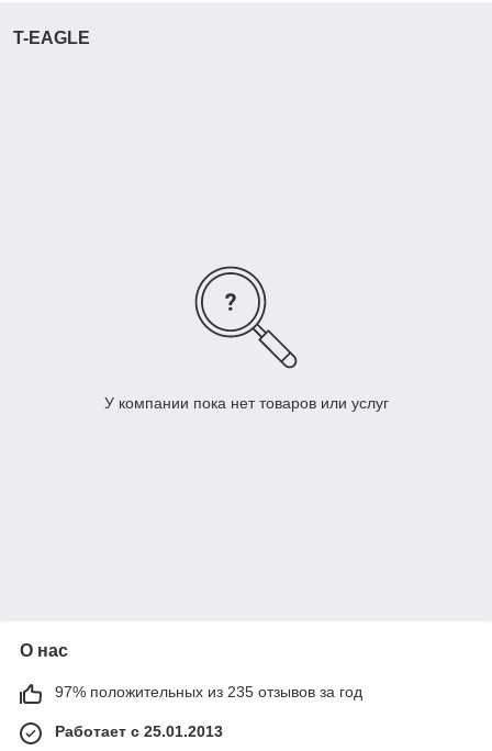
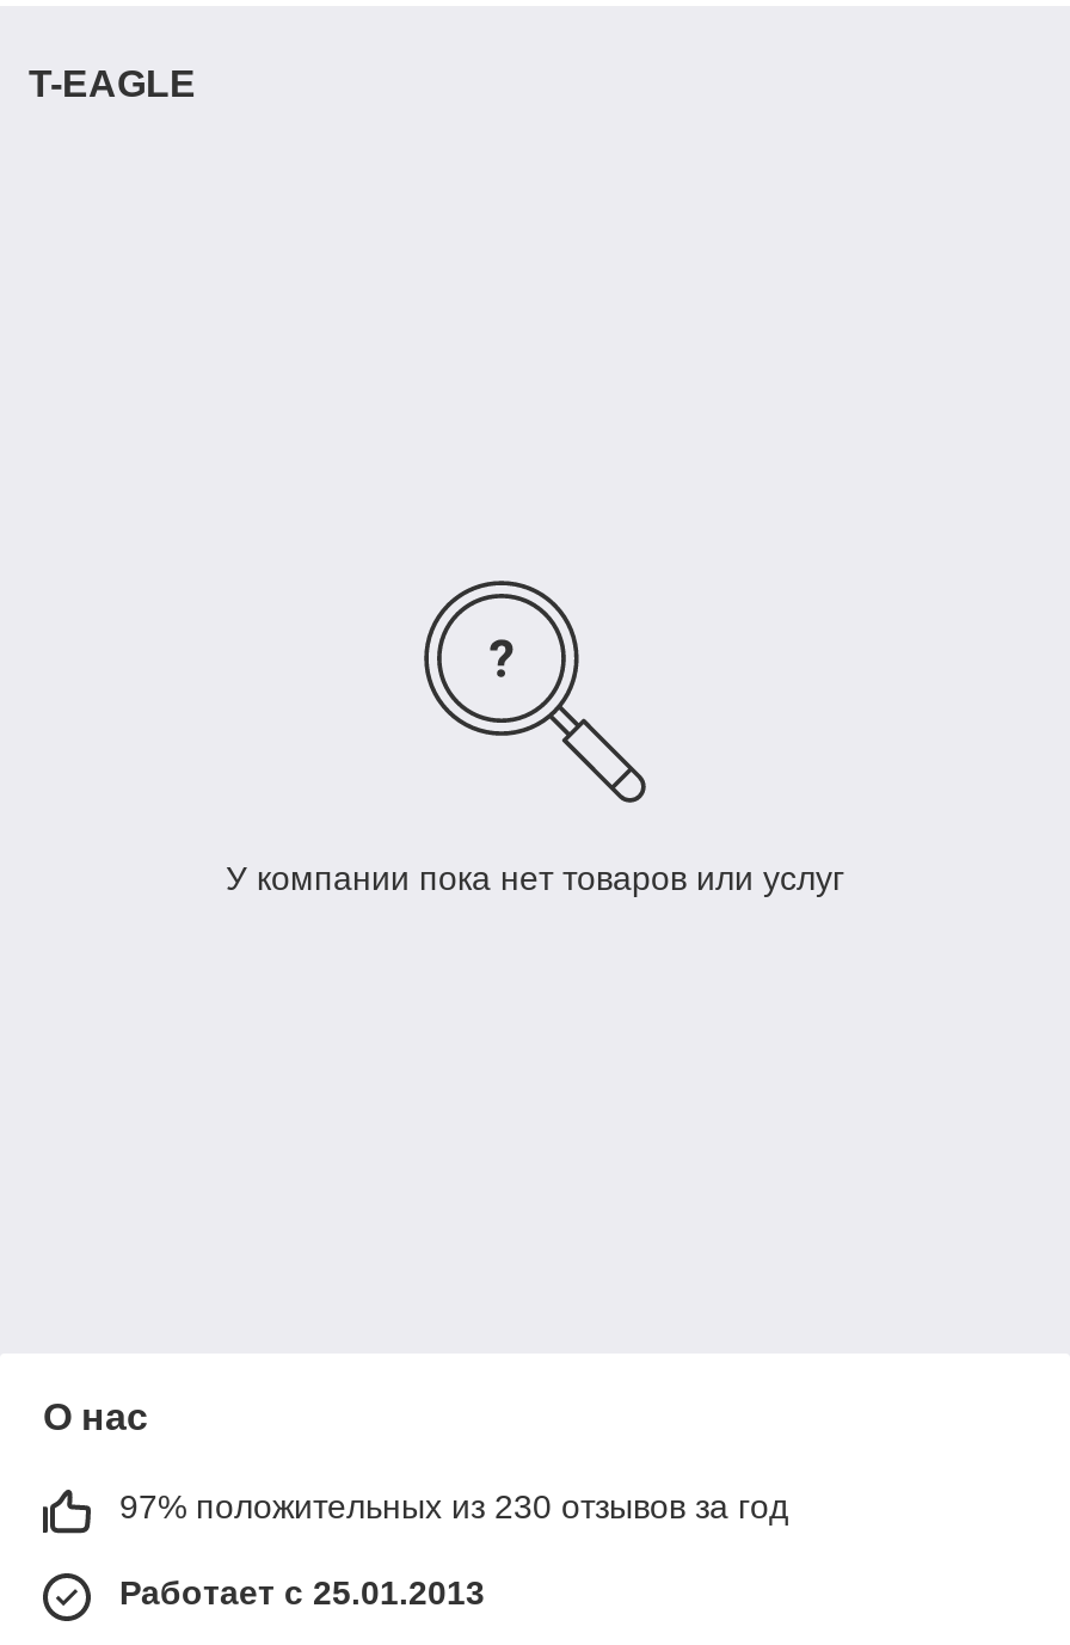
- 97% положительных из 235 отзывов за год
+ 97% положительных из 230 отзывов за год
